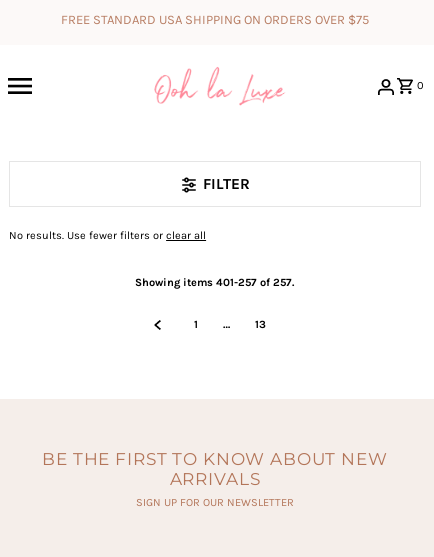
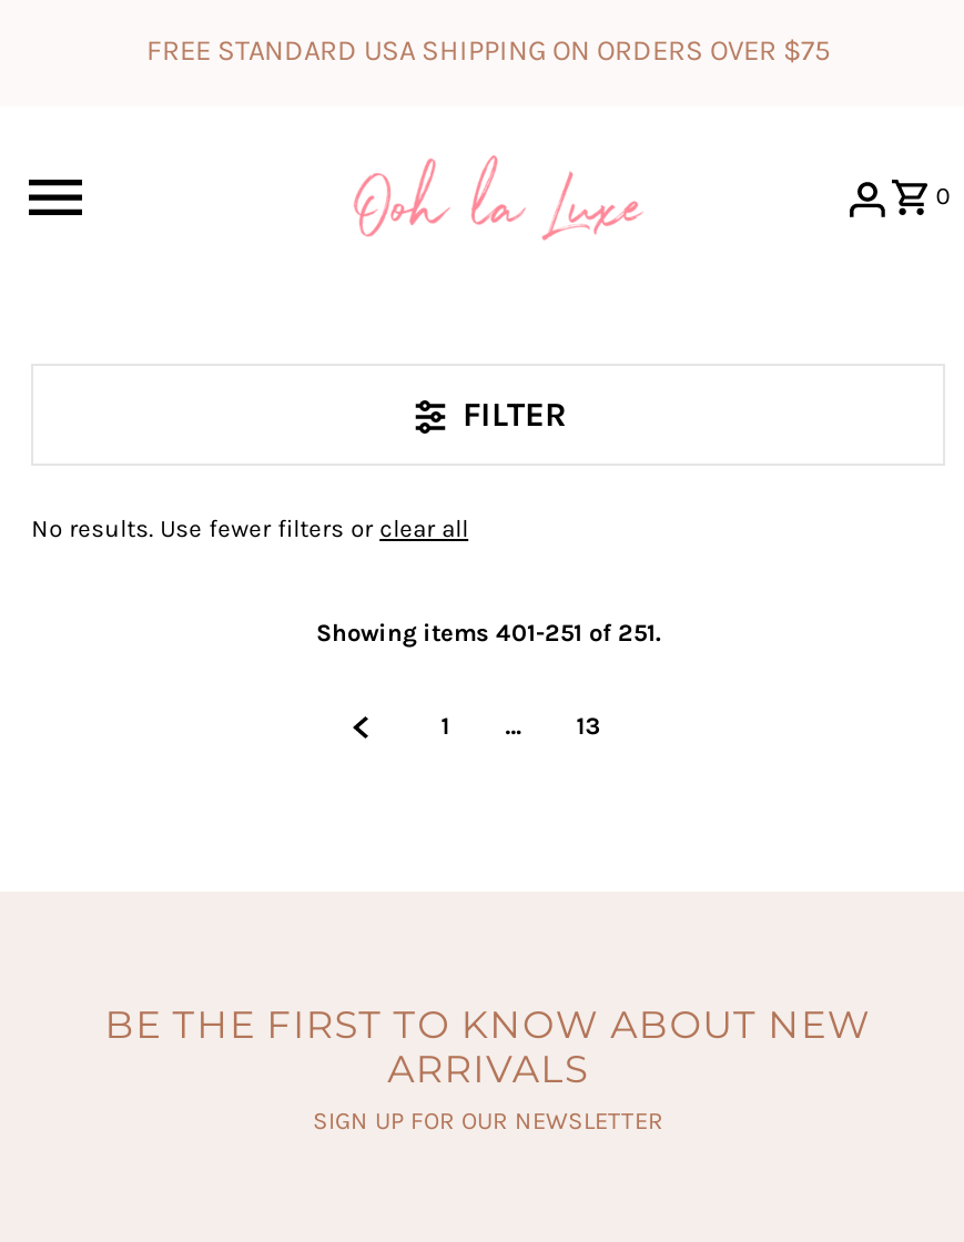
- Showing items 401-257 of 257.
+ Showing items 401-251 of 251.
